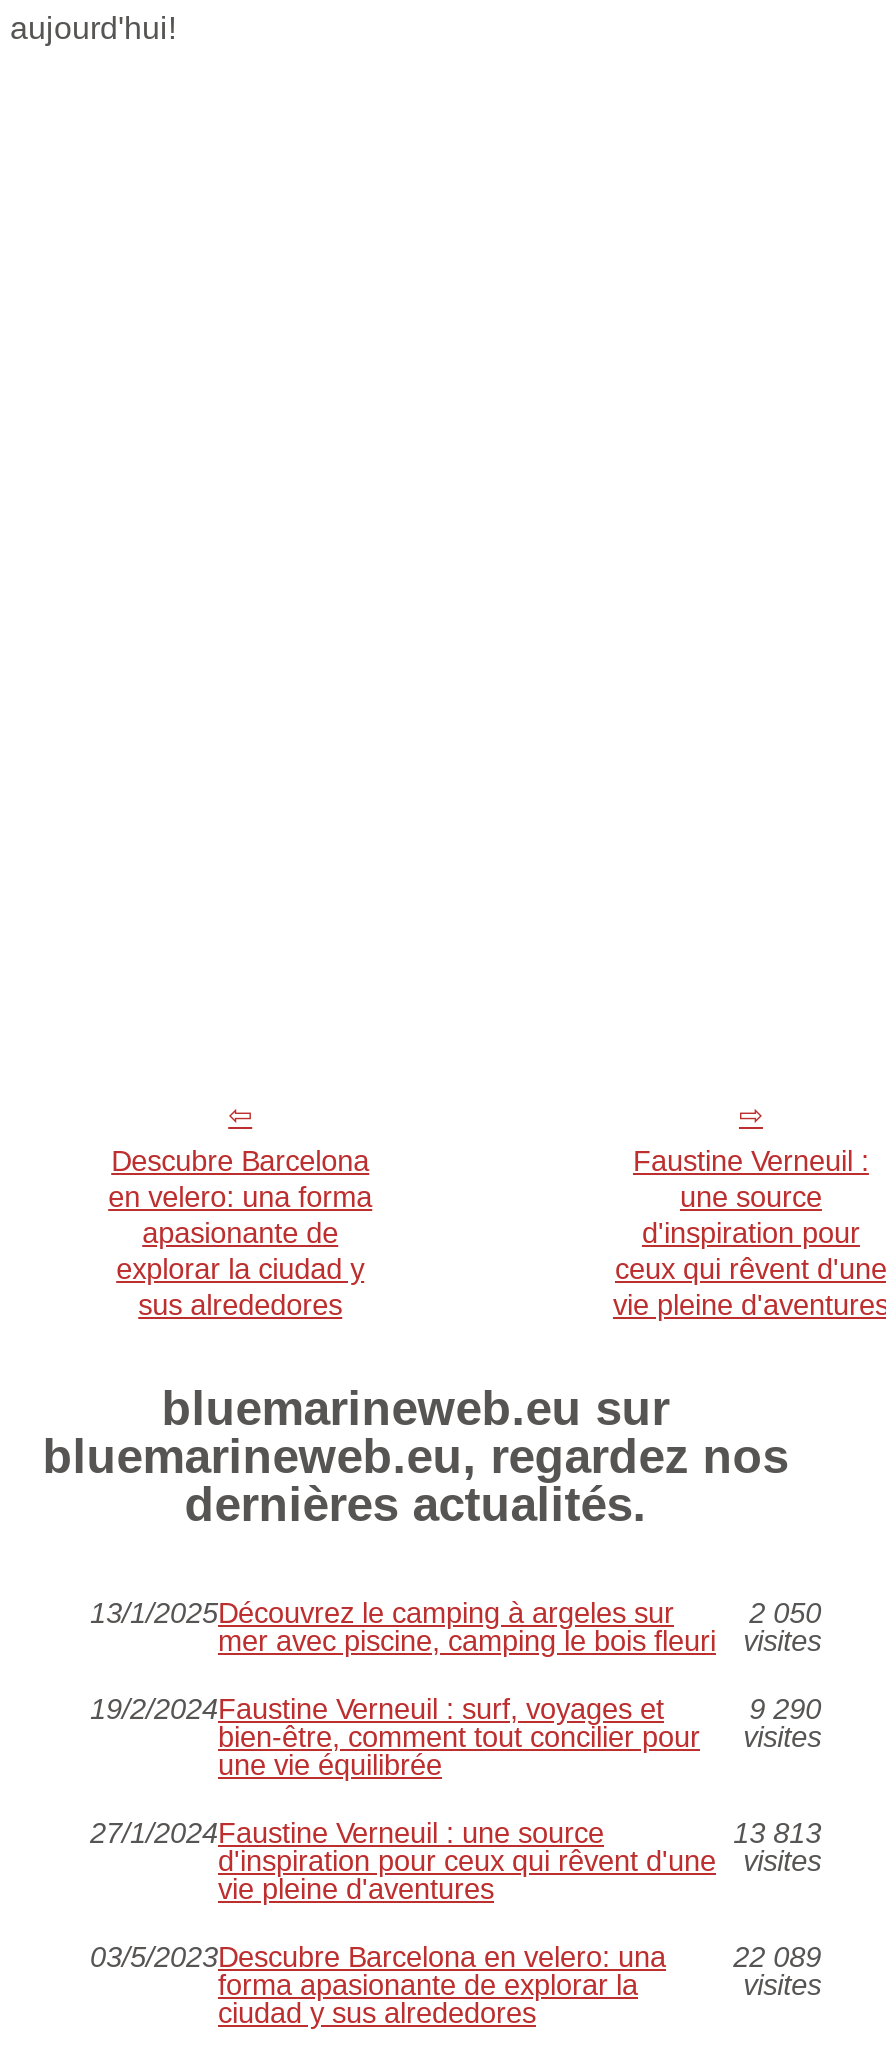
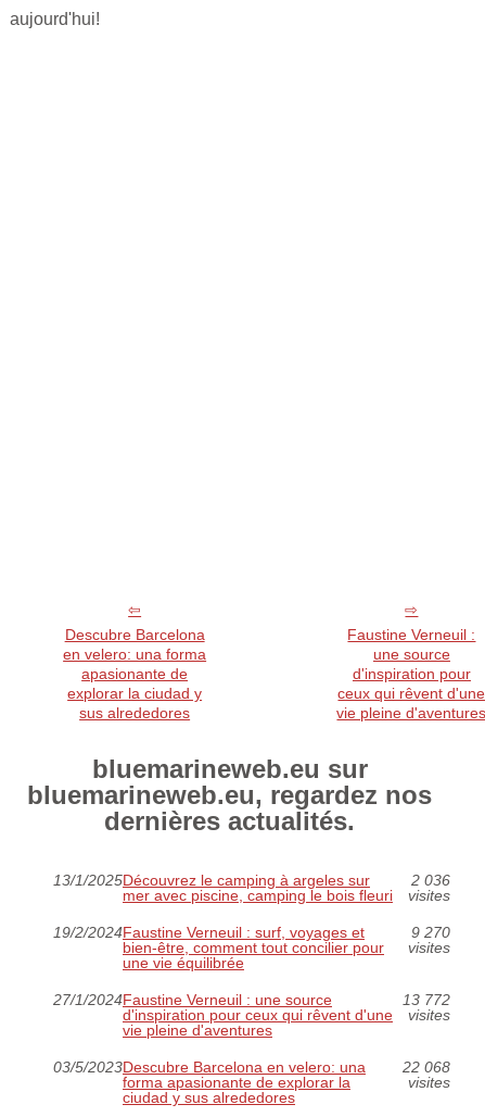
- 2 050
+ 2 036

- 9 290
+ 9 270

- 13 813
+ 13 772

- 22 089
+ 22 068
